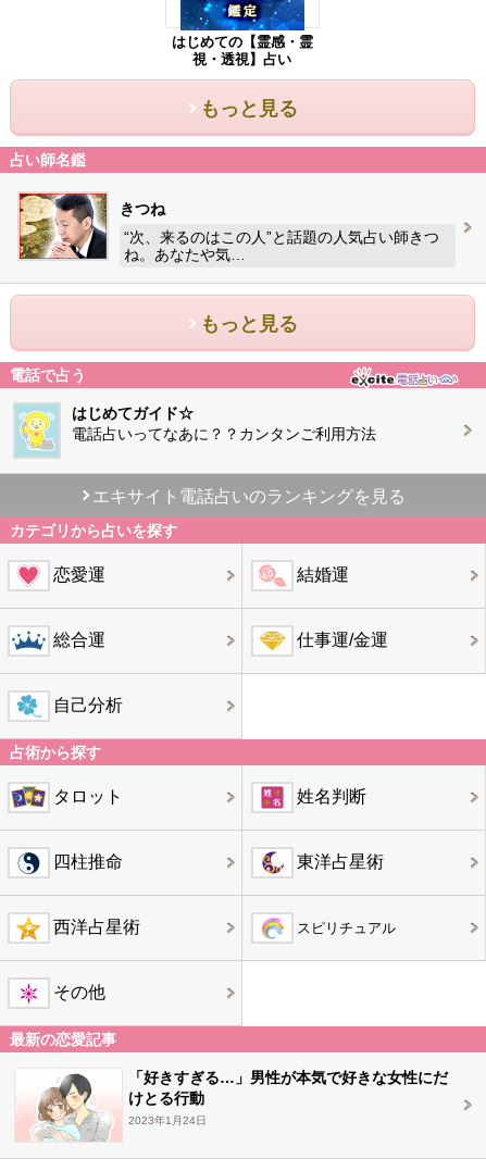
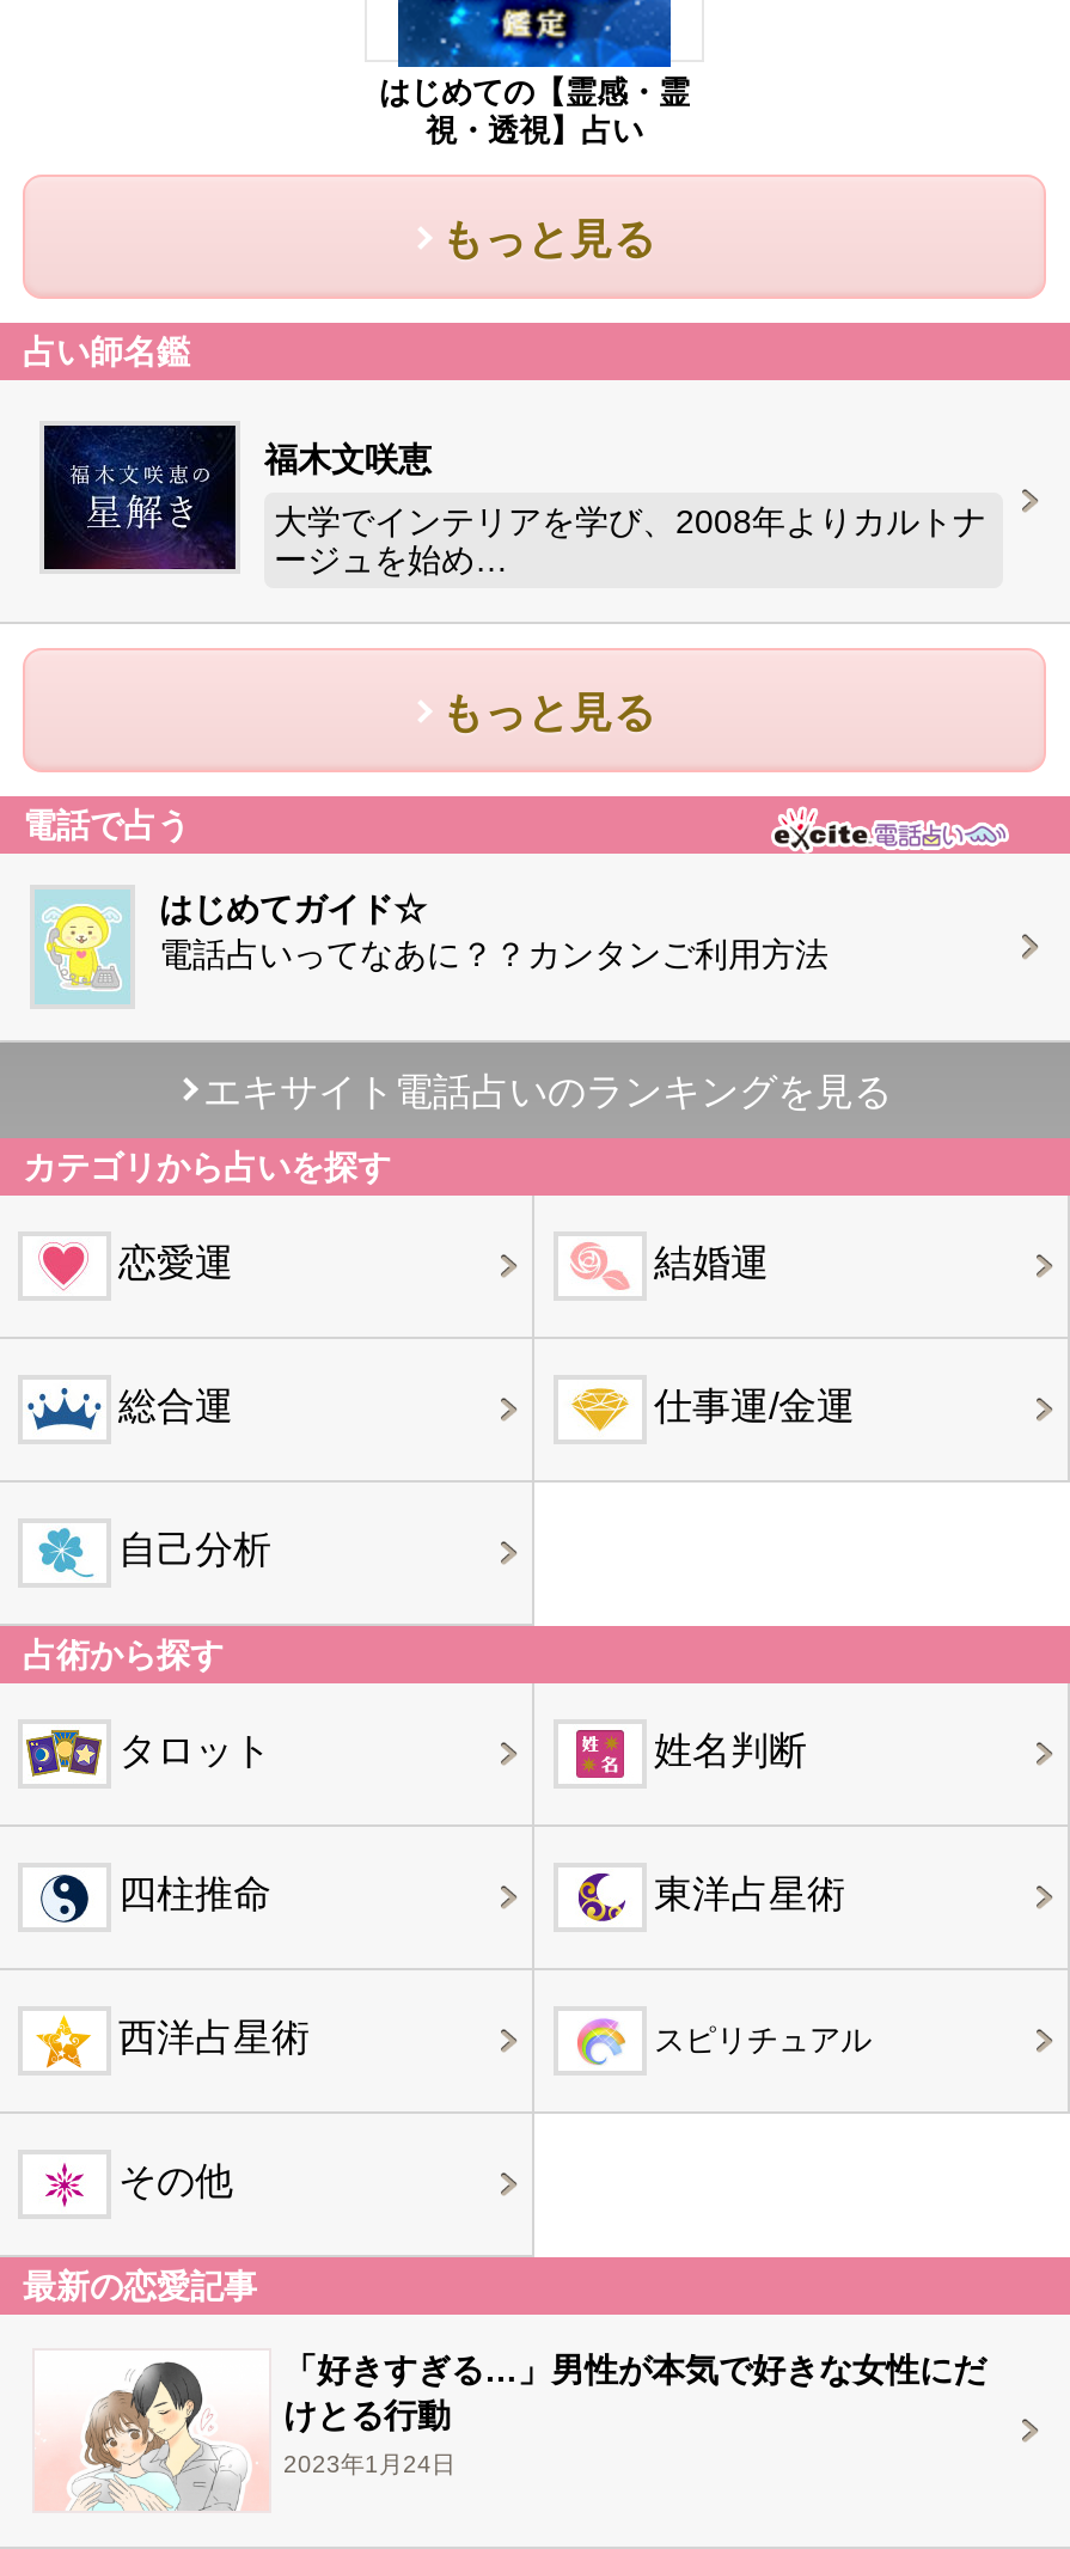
- [image]
- きつね
+ [image]
+ 福木文咲恵

- “次、来るのはこの人”と話題の人気占い師きつ
- ね。あなたや気…
+ 大学でインテリアを学び、2008年よりカルトナ
+ ージュを始め…
